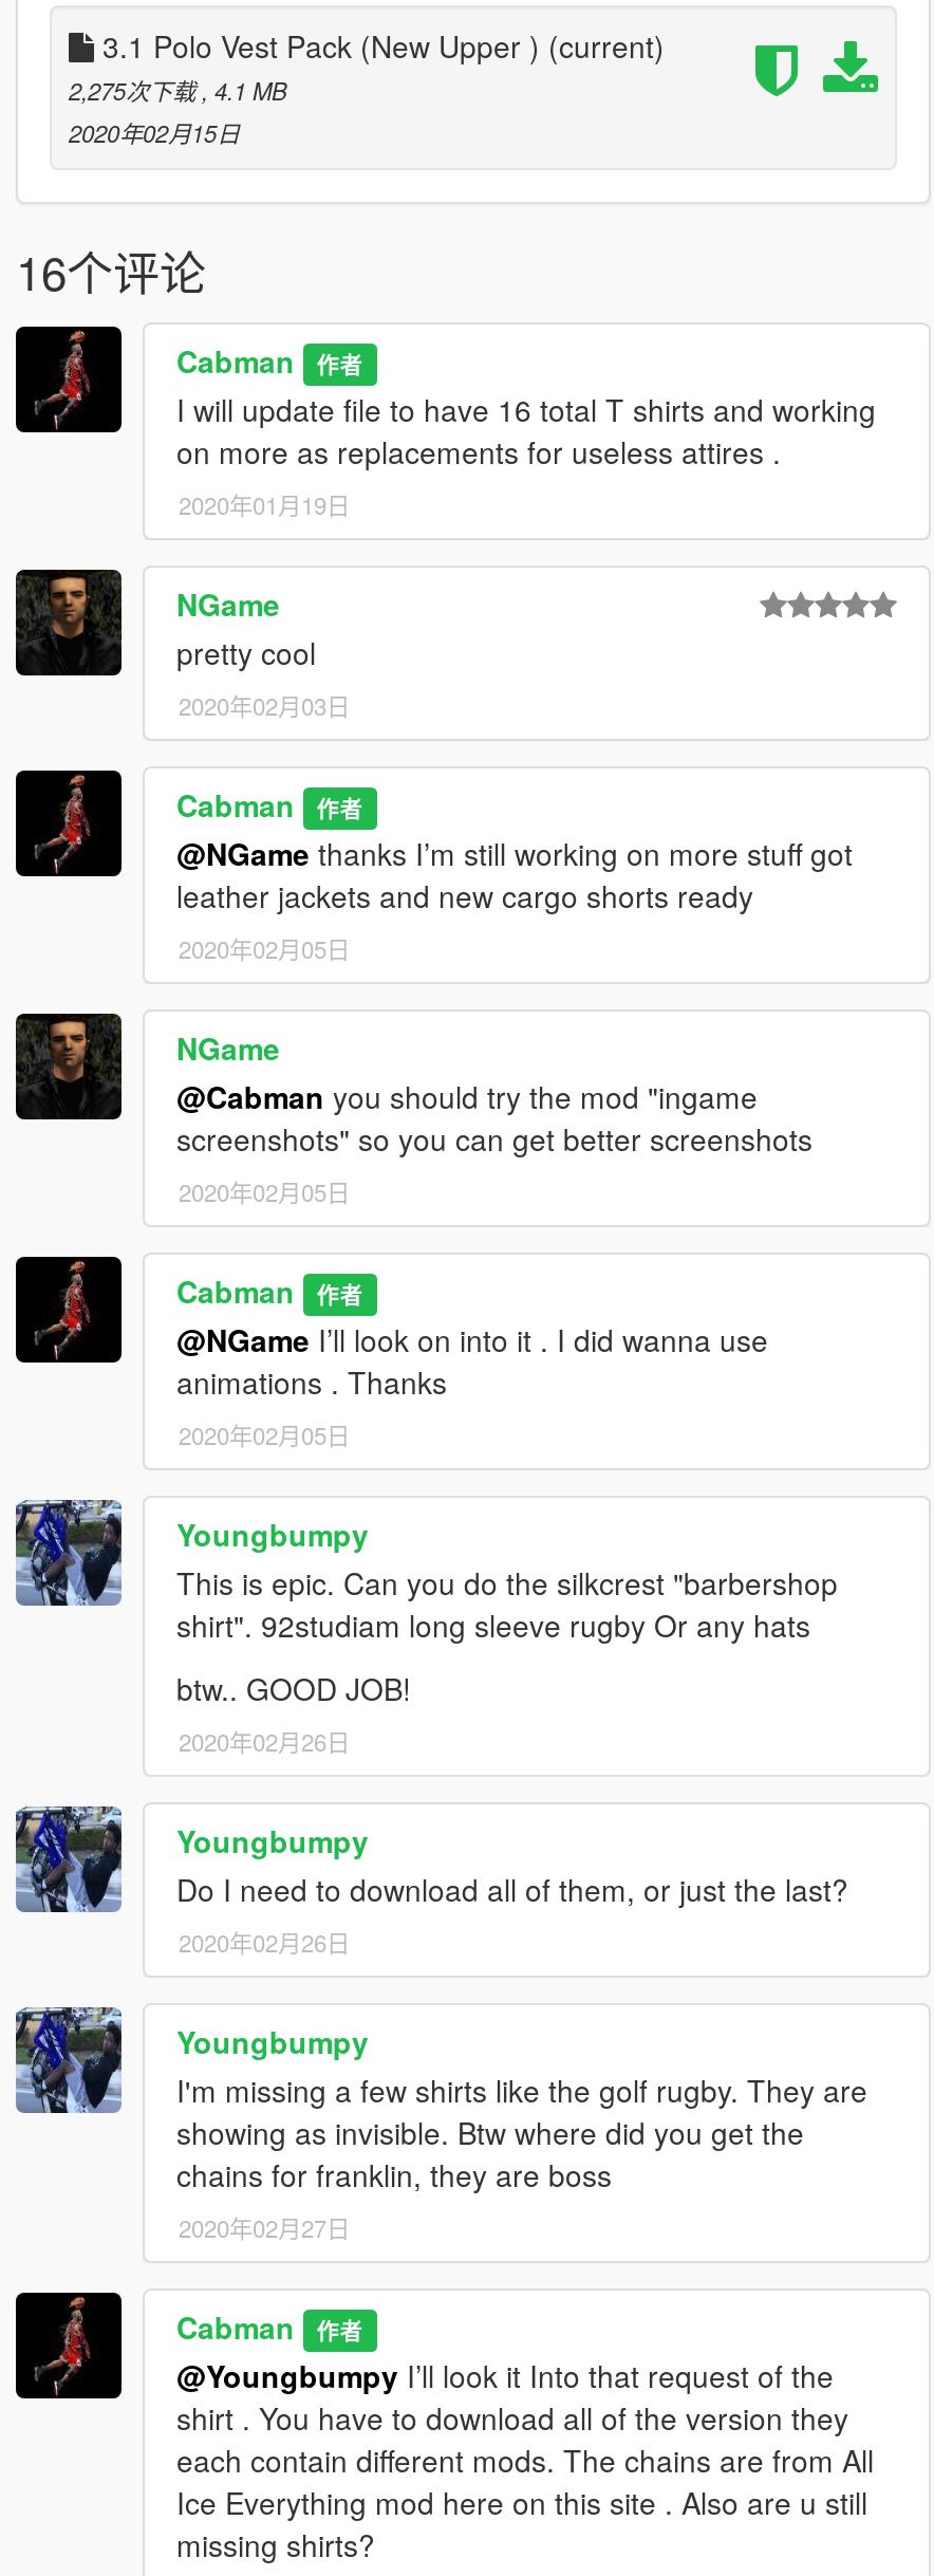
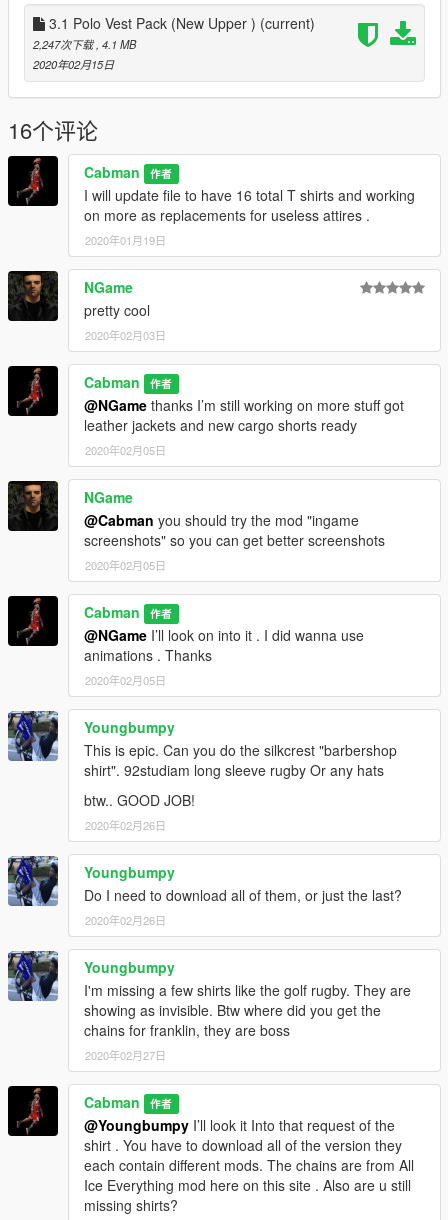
- 2,275次下载, 4.1 MB
+ 2,247次下载, 4.1 MB
